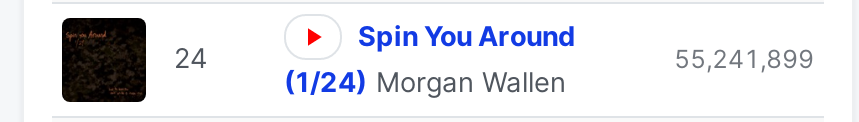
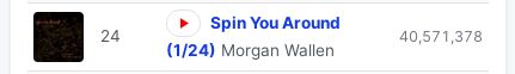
- 55,241,899
+ 40,571,378
